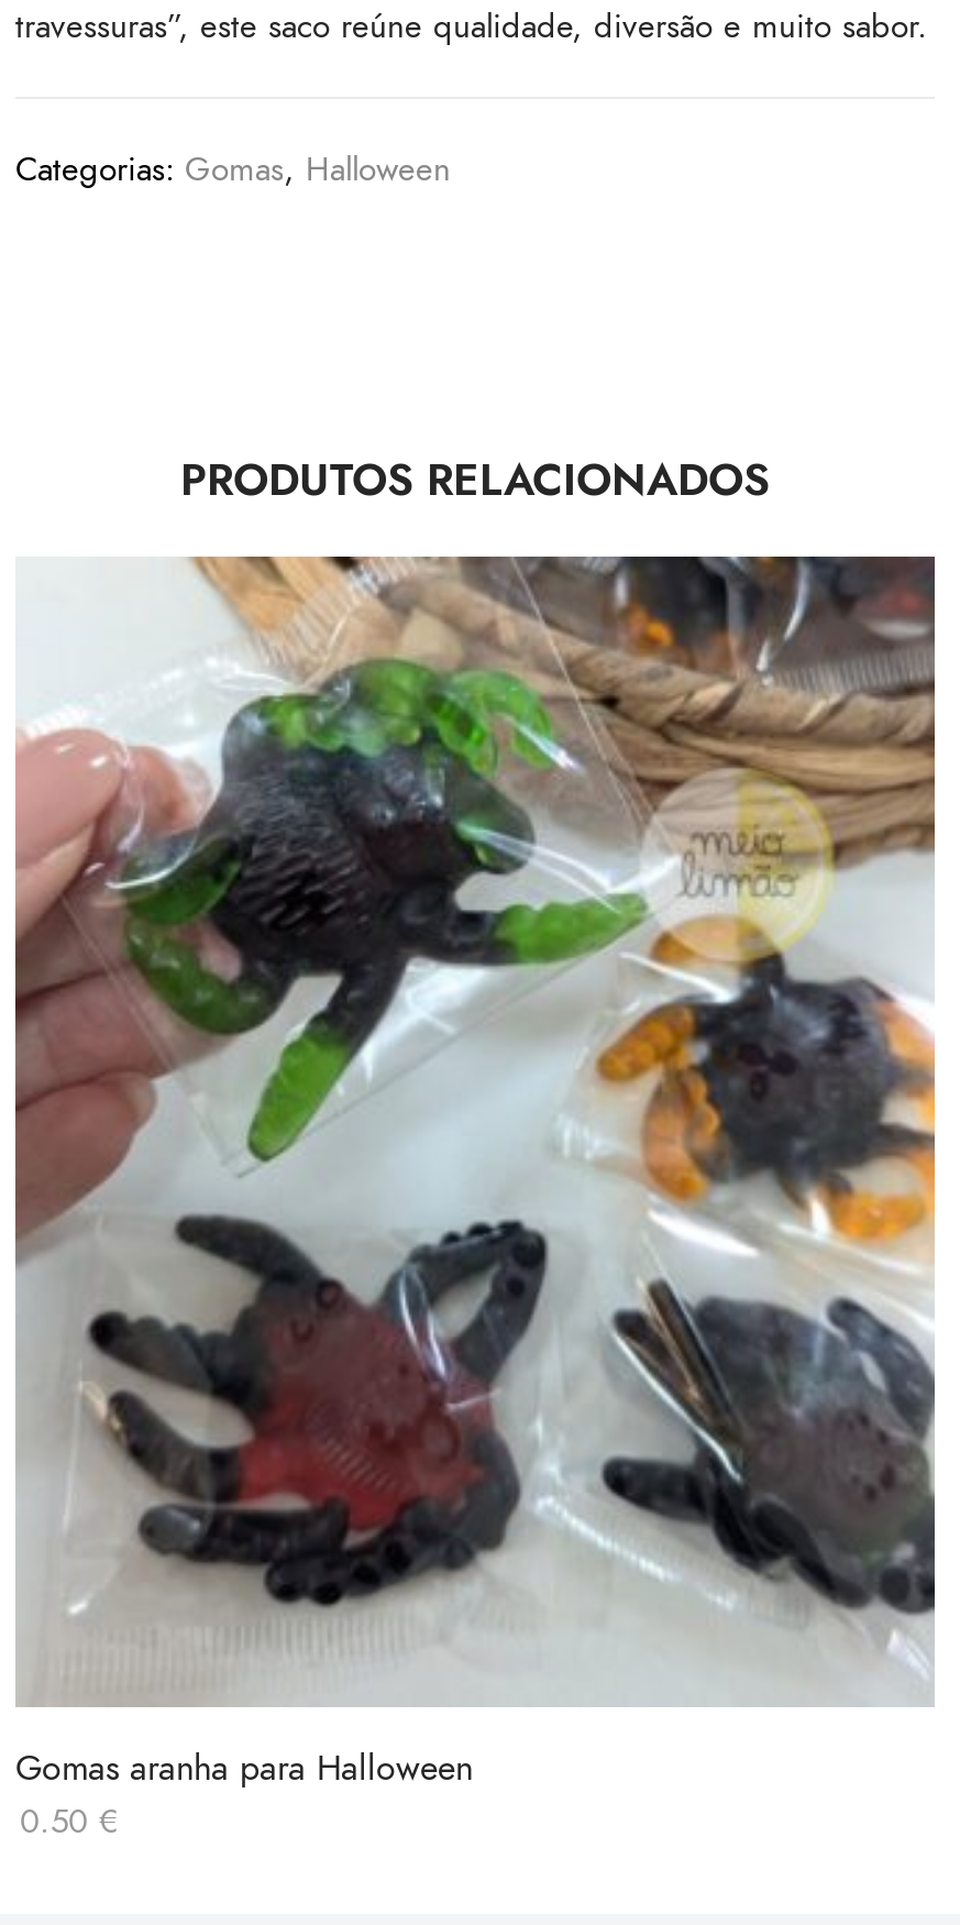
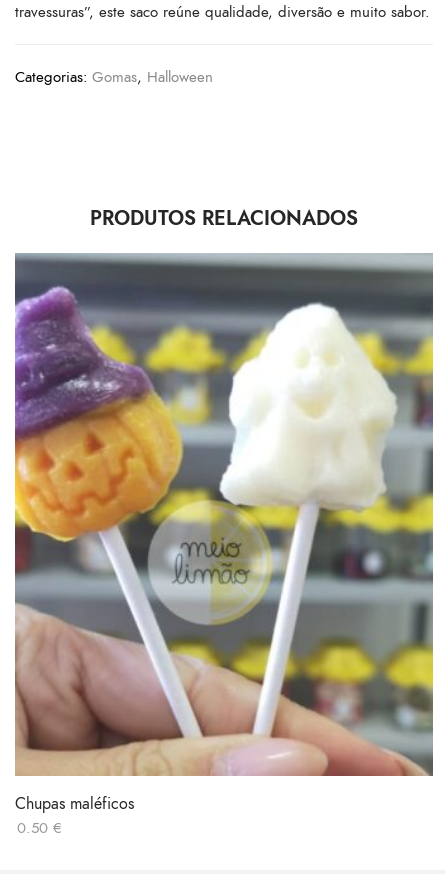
- [image]
- Gomas aranha para Halloween
+ [image]
+ Chupas maléficos
